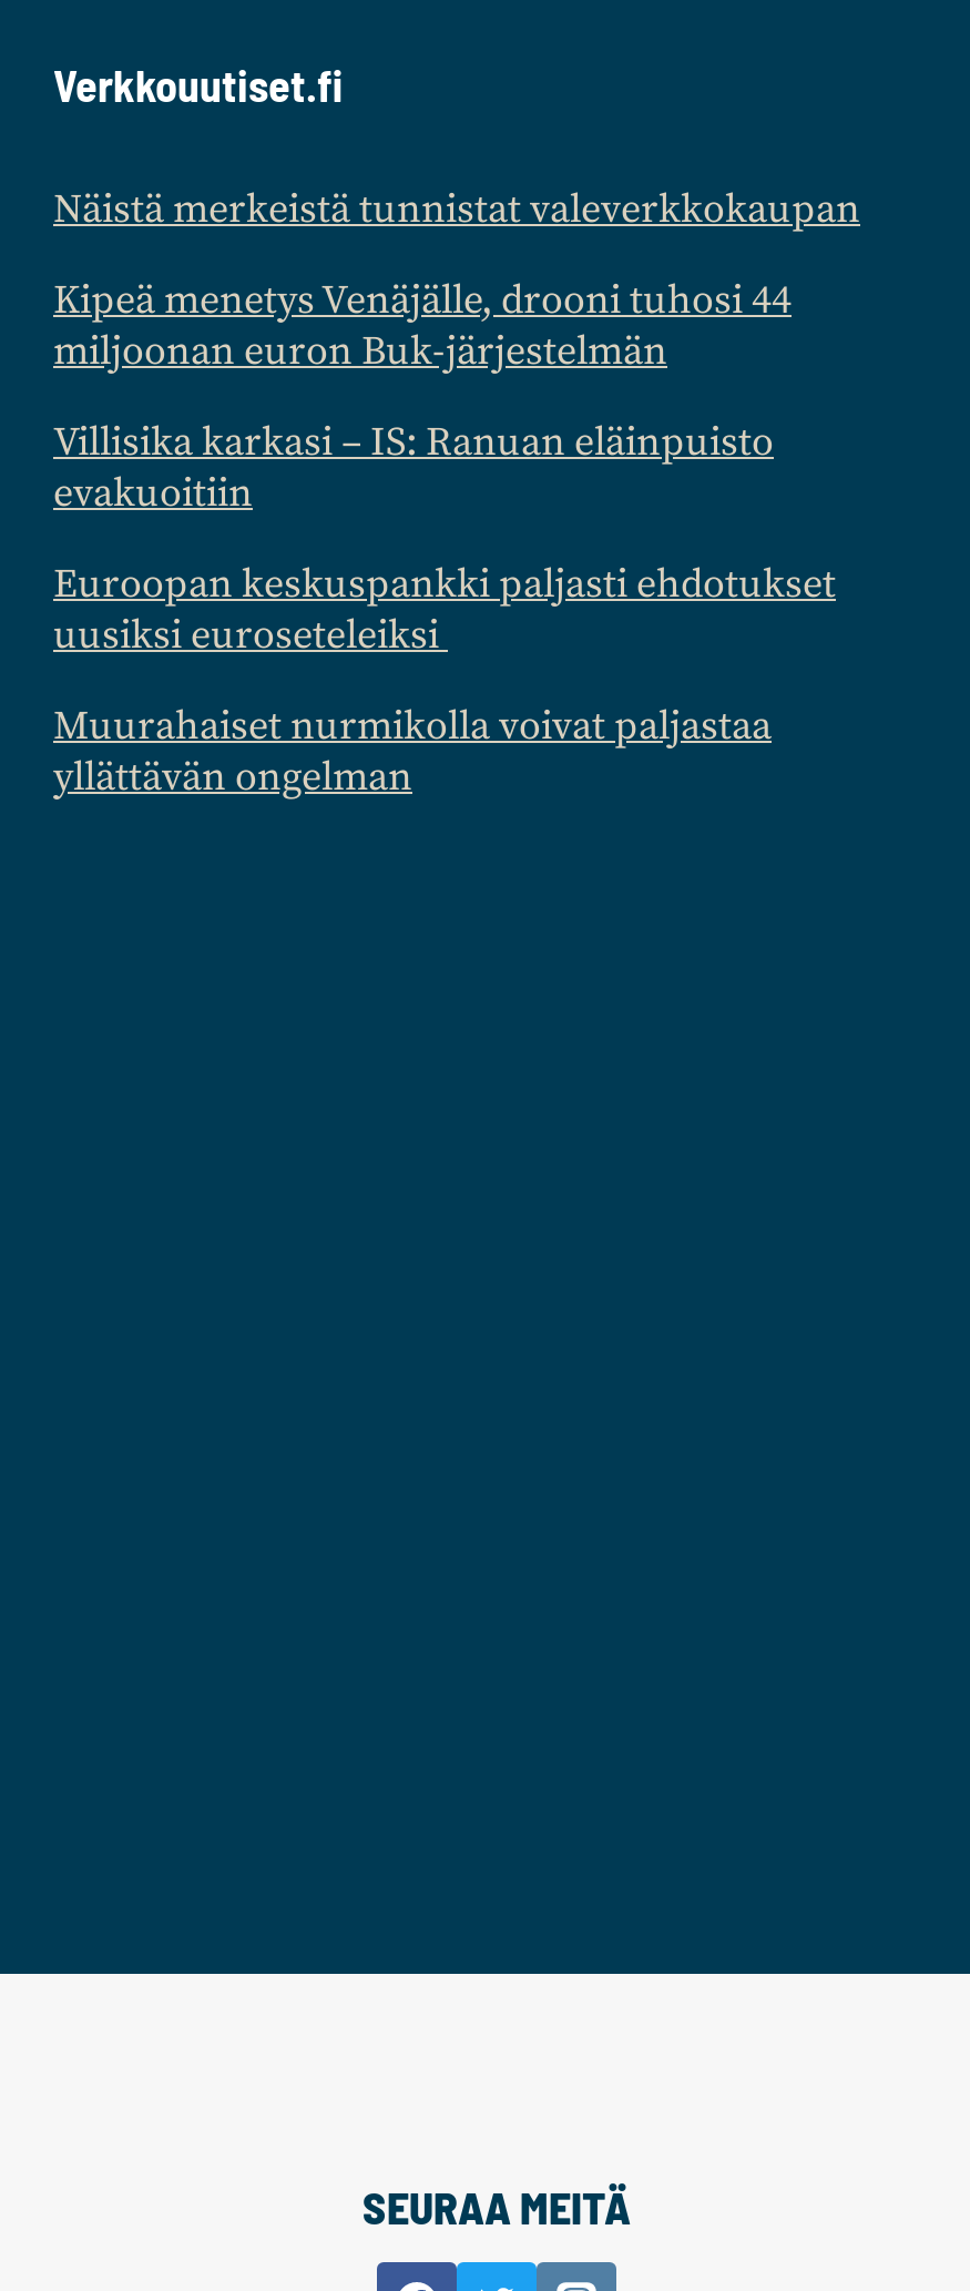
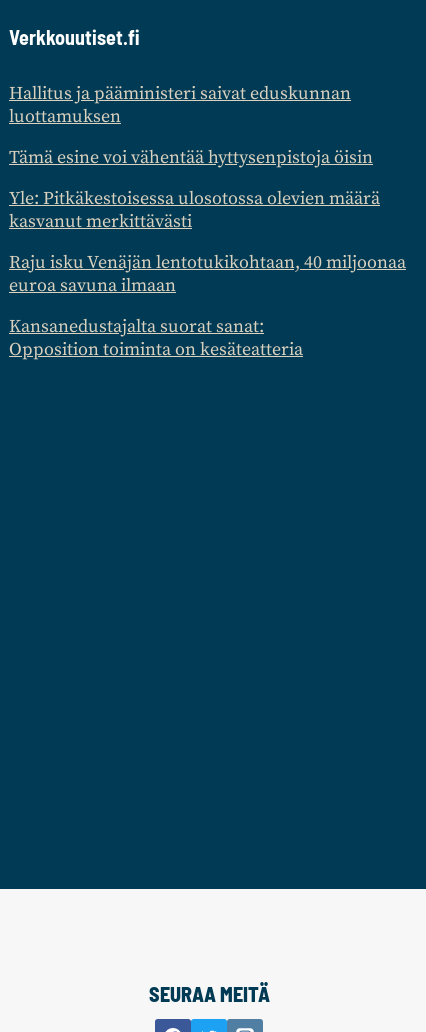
- Näistä merkeistä tunnistat valeverkkokaupan
+ Hallitus ja pääministeri saivat eduskunnan
+ luottamuksen

- Kipeä menetys Venäjälle, drooni tuhosi 44
- miljoonan euron Buk-järjestelmän
+ Tämä esine voi vähentää hyttysenpistoja öisin

- Villisika karkasi – IS: Ranuan eläinpuisto
- evakuoitiin
+ Yle: Pitkäkestoisessa ulosotossa olevien määrä
+ kasvanut merkittävästi

- Euroopan keskuspankki paljasti ehdotukset
- uusiksi euroseteleiksi
+ Raju isku Venäjän lentotukikohtaan, 40 miljoonaa
+ euroa savuna ilmaan

- Muurahaiset nurmikolla voivat paljastaa
- yllättävän ongelman
+ Kansanedustajalta suorat sanat:
+ Opposition toiminta on kesäteatteria
